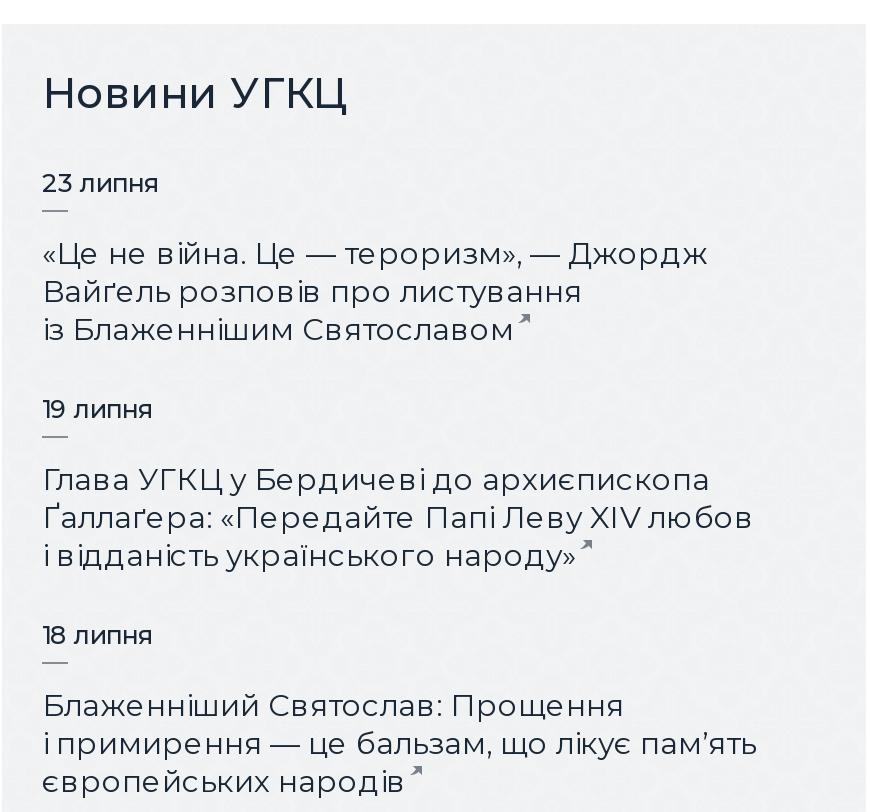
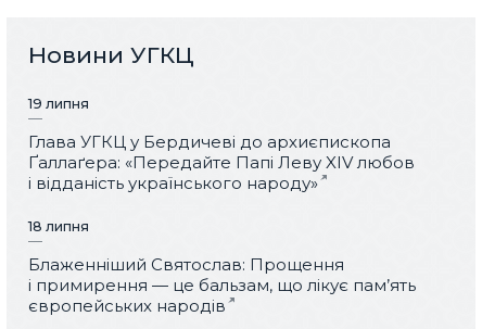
- 23 липня
- «Це не війна. Це — тероризм», — Джордж
- Вайґель розповів про листування
- із Блаженнішим Святославом
